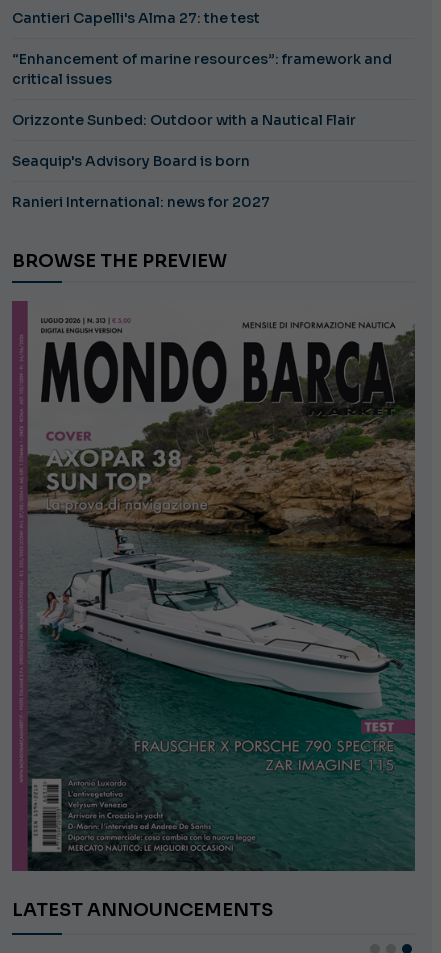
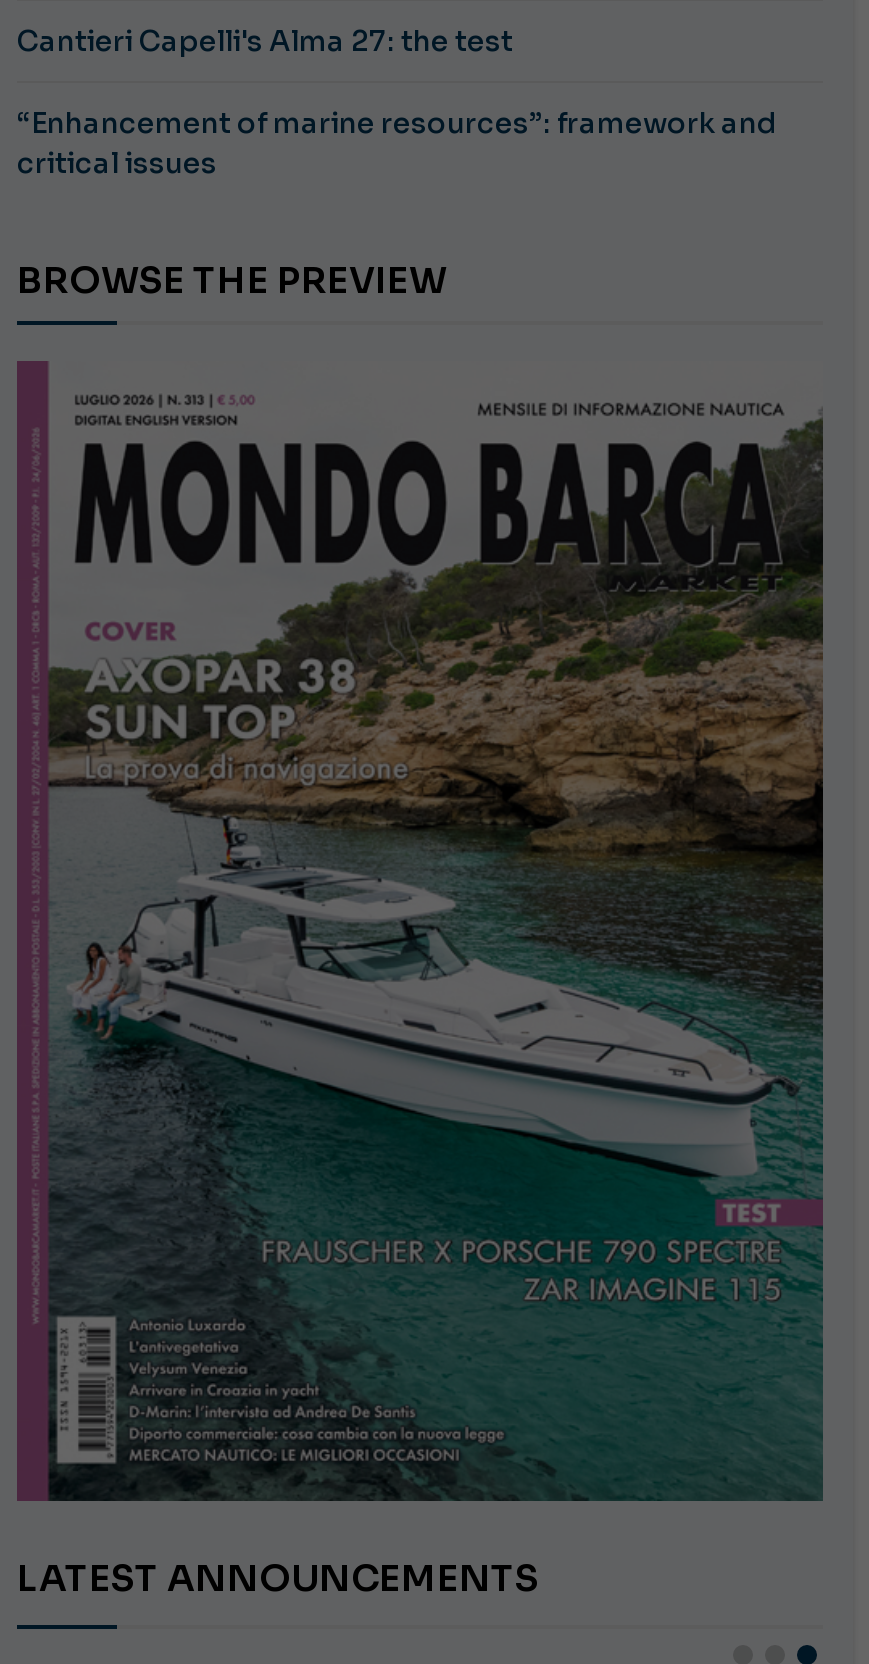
- Orizzonte Sunbed: Outdoor with a Nautical Flair
- Seaquip's Advisory Board is born
- Ranieri International: news for 2027
